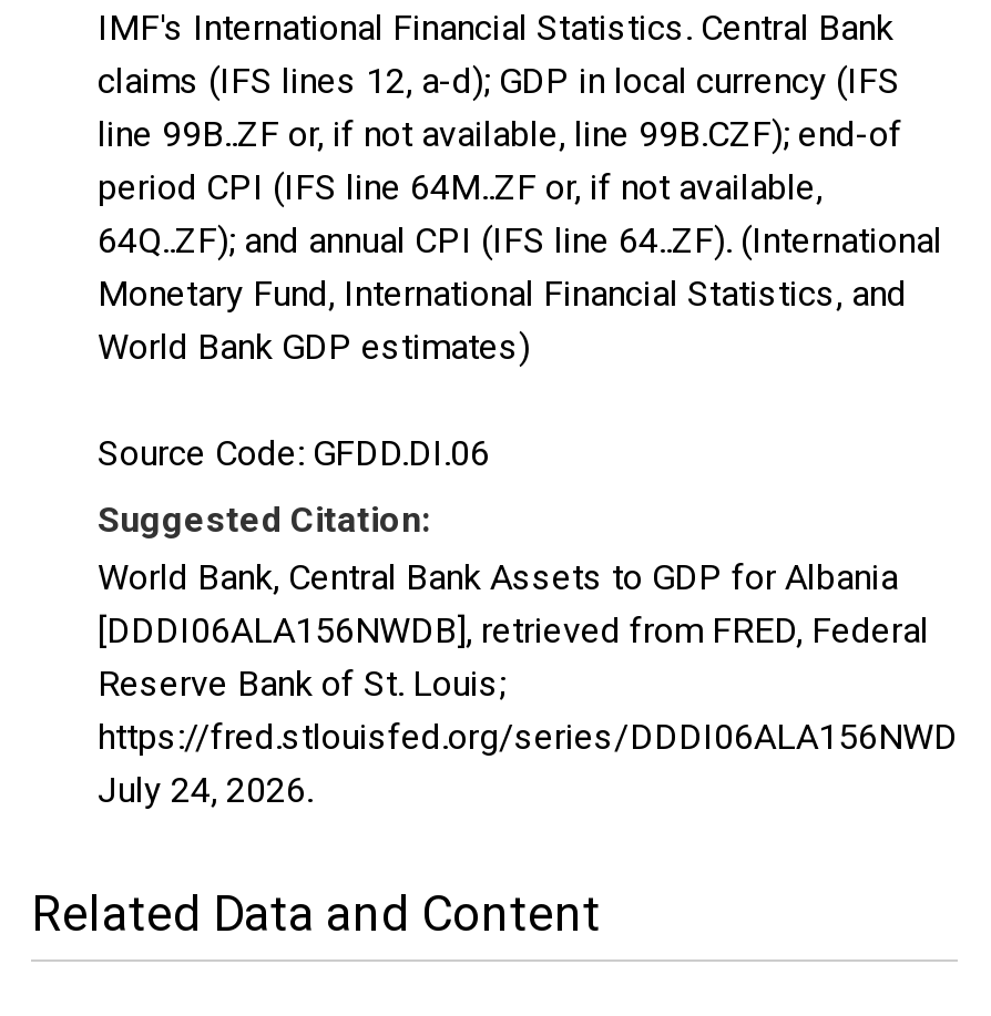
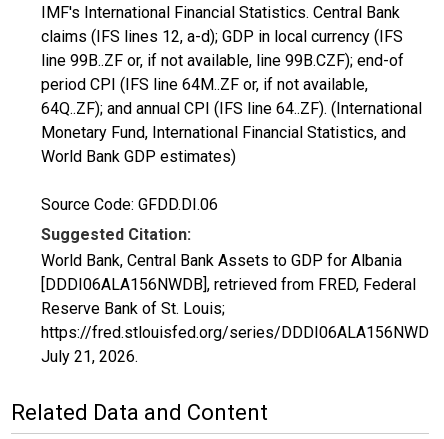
- July 24, 2026.
+ July 21, 2026.
